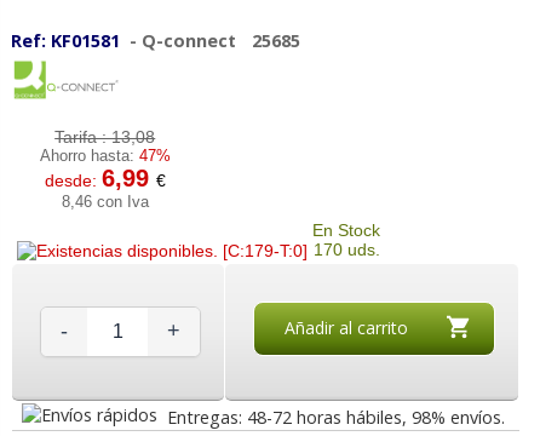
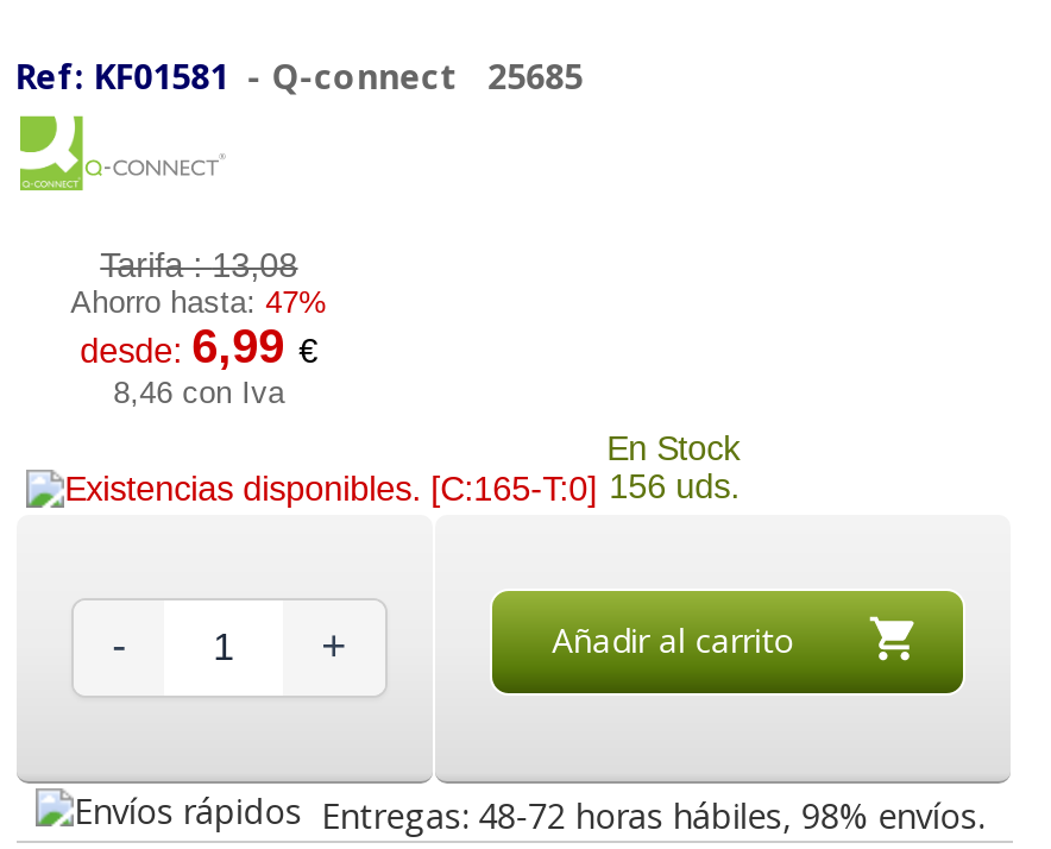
- 170 uds.
+ 156 uds.
